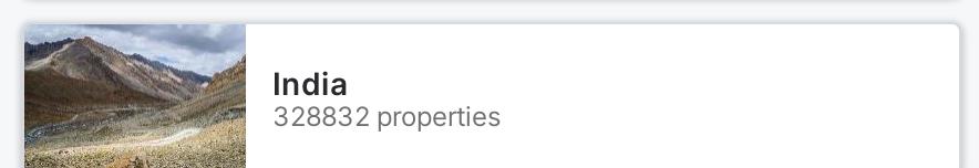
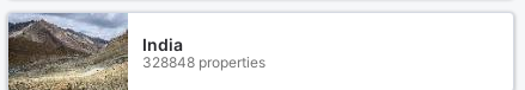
- 328832 properties
+ 328848 properties
